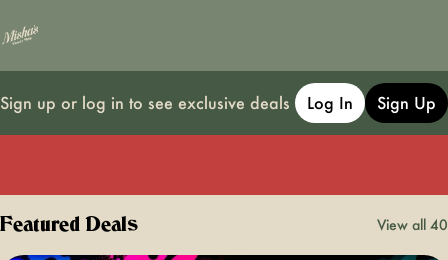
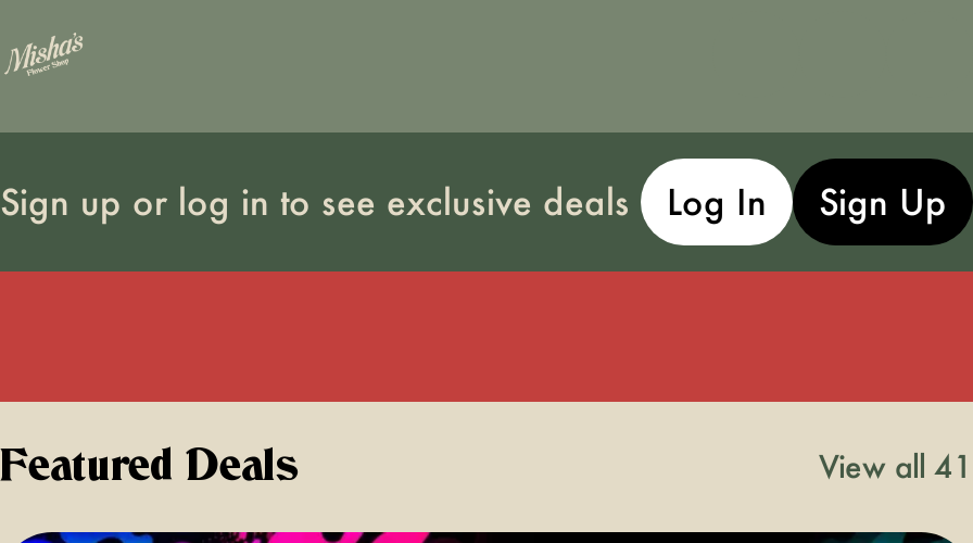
- View all 40
+ View all 41
